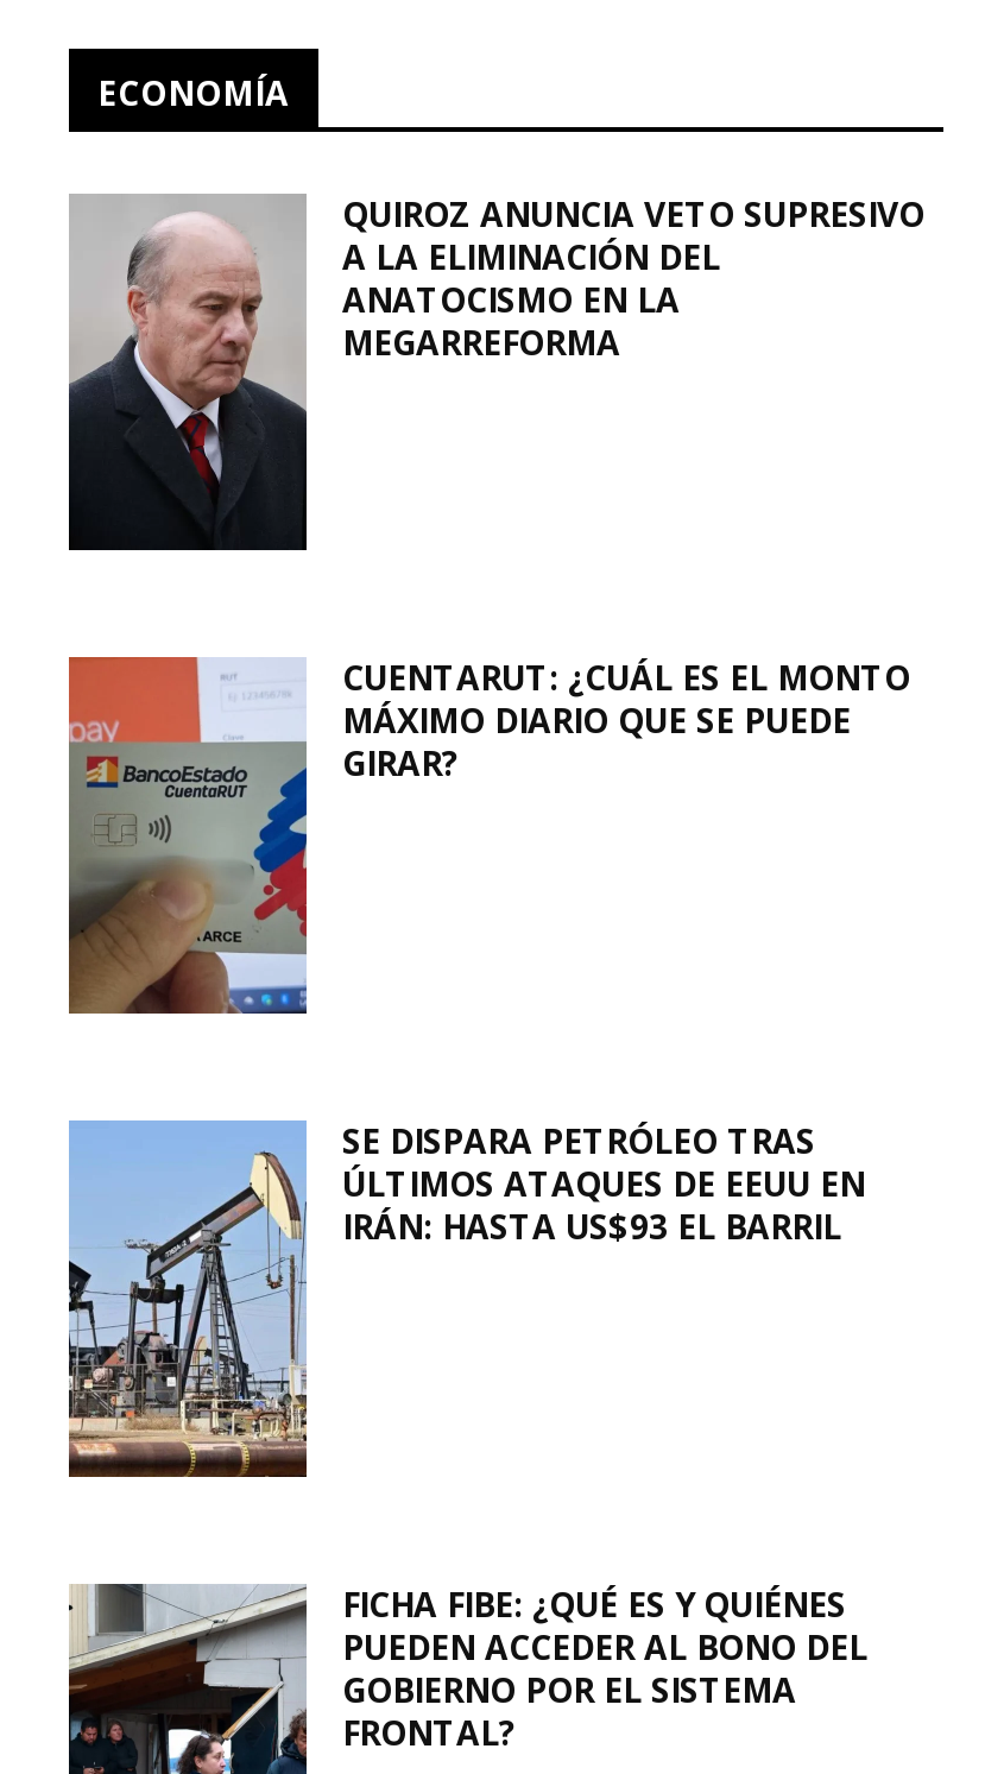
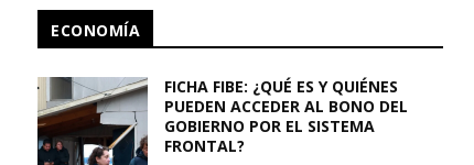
- [image]
- QUIROZ ANUNCIA VETO SUPRESIVO
- A LA ELIMINACIÓN DEL
- ANATOCISMO EN LA
- MEGARREFORMA

- [image]
- CUENTARUT: ¿CUÁL ES EL MONTO
- MÁXIMO DIARIO QUE SE PUEDE
- GIRAR?

- [image]
- SE DISPARA PETRÓLEO TRAS
- ÚLTIMOS ATAQUES DE EEUU EN
- IRÁN: HASTA US$93 EL BARRIL
